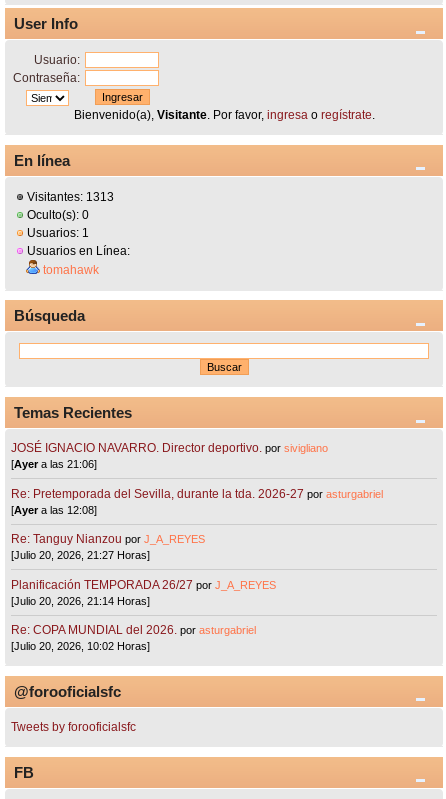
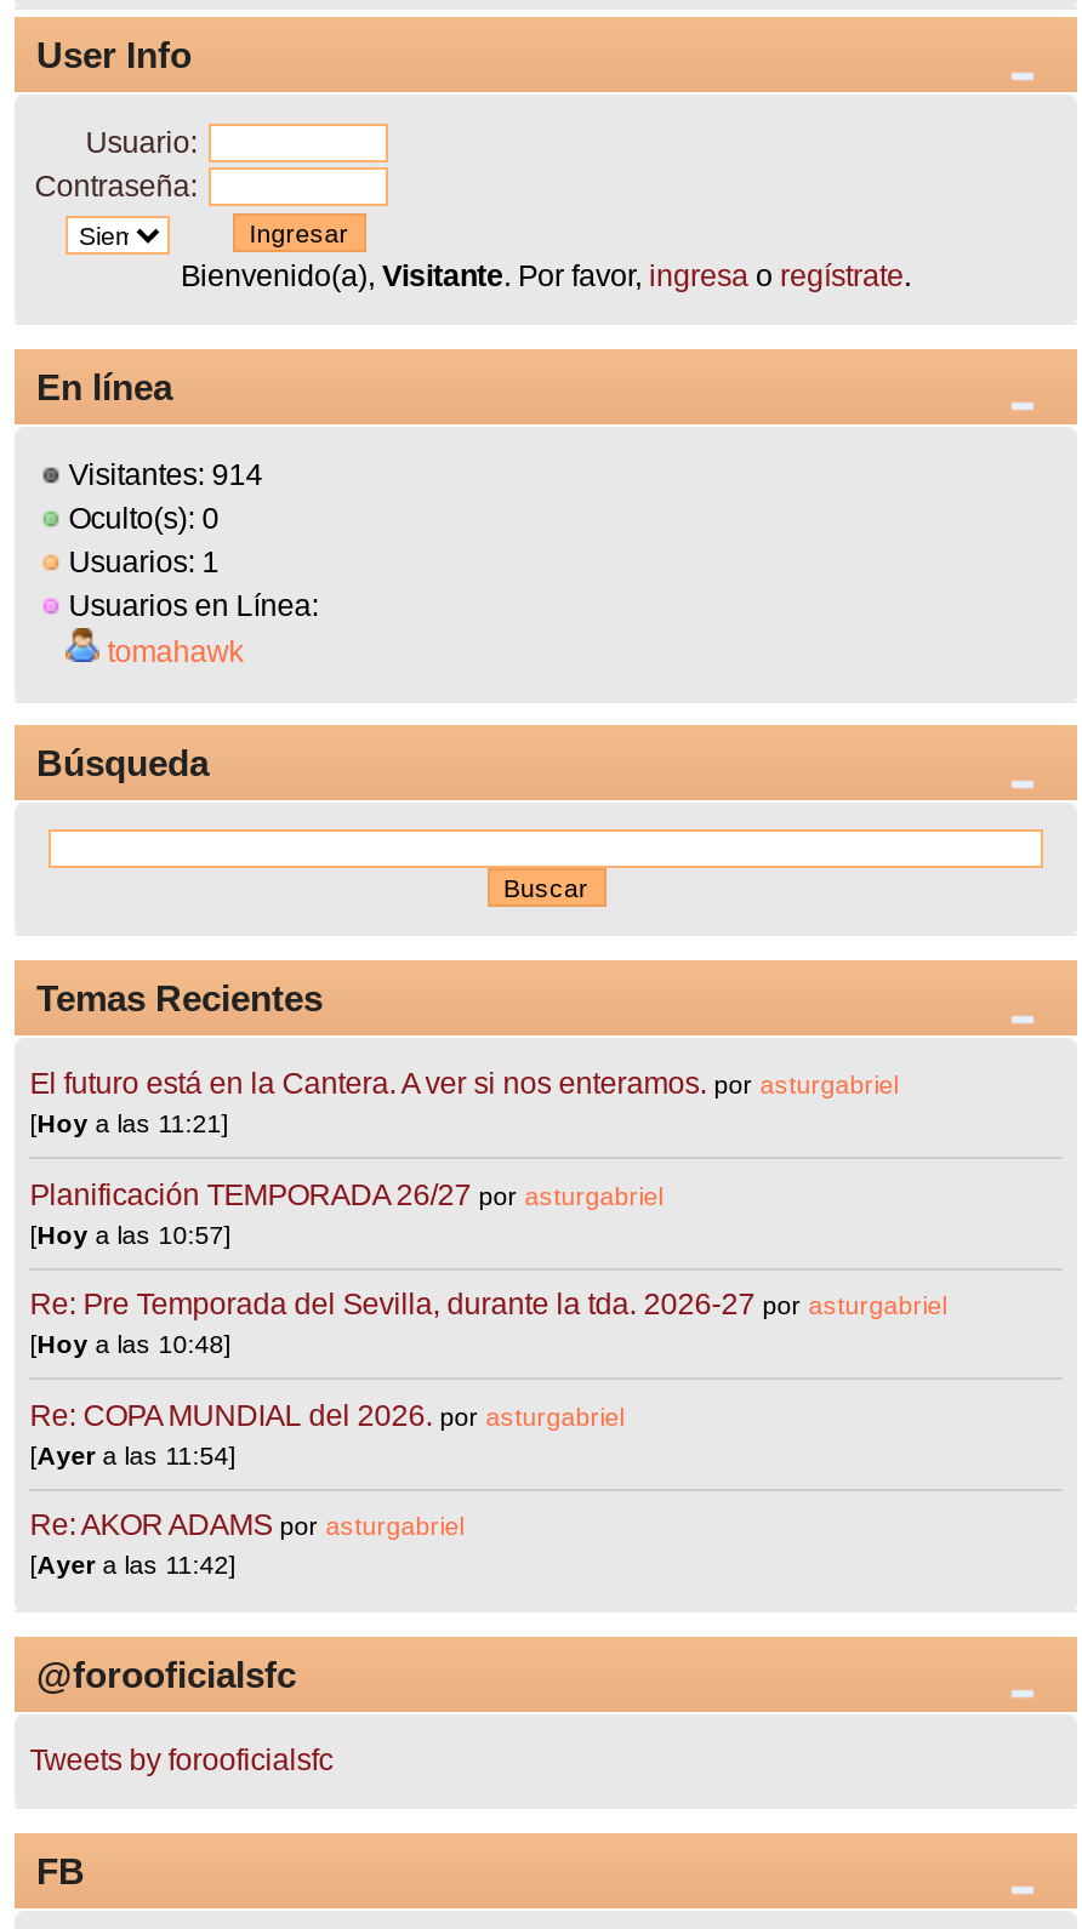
- Visitantes: 1313
+ Visitantes: 914

- JOSÉ IGNACIO NAVARRO. Director deportivo. por sivigliano
- [Ayer a las 21:06]
- Re: Pretemporada del Sevilla, durante la tda. 2026-27 por asturgabriel
- [Ayer a las 12:08]
- Re: Tanguy Nianzou por J_A_REYES
- [Julio 20, 2026, 21:27 Horas]
- Planificación TEMPORADA 26/27 por J_A_REYES
- [Julio 20, 2026, 21:14 Horas]
+ El futuro está en la Cantera. A ver si nos enteramos. por asturgabriel
+ [Hoy a las 11:21]
+ Planificación TEMPORADA 26/27 por asturgabriel
+ [Hoy a las 10:57]
+ Re: Pre Temporada del Sevilla, durante la tda. 2026-27 por asturgabriel
+ [Hoy a las 10:48]

moved up: Re: COPA MUNDIAL del 2026. por asturgabriel

- [Julio 20, 2026, 10:02 Horas]
+ [Ayer a las 11:54]
+ Re: AKOR ADAMS por asturgabriel
+ [Ayer a las 11:42]
